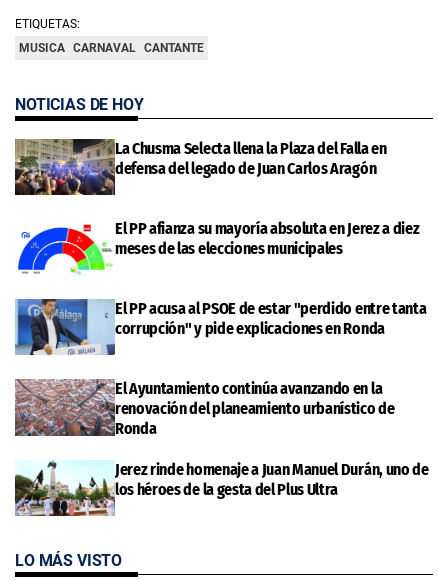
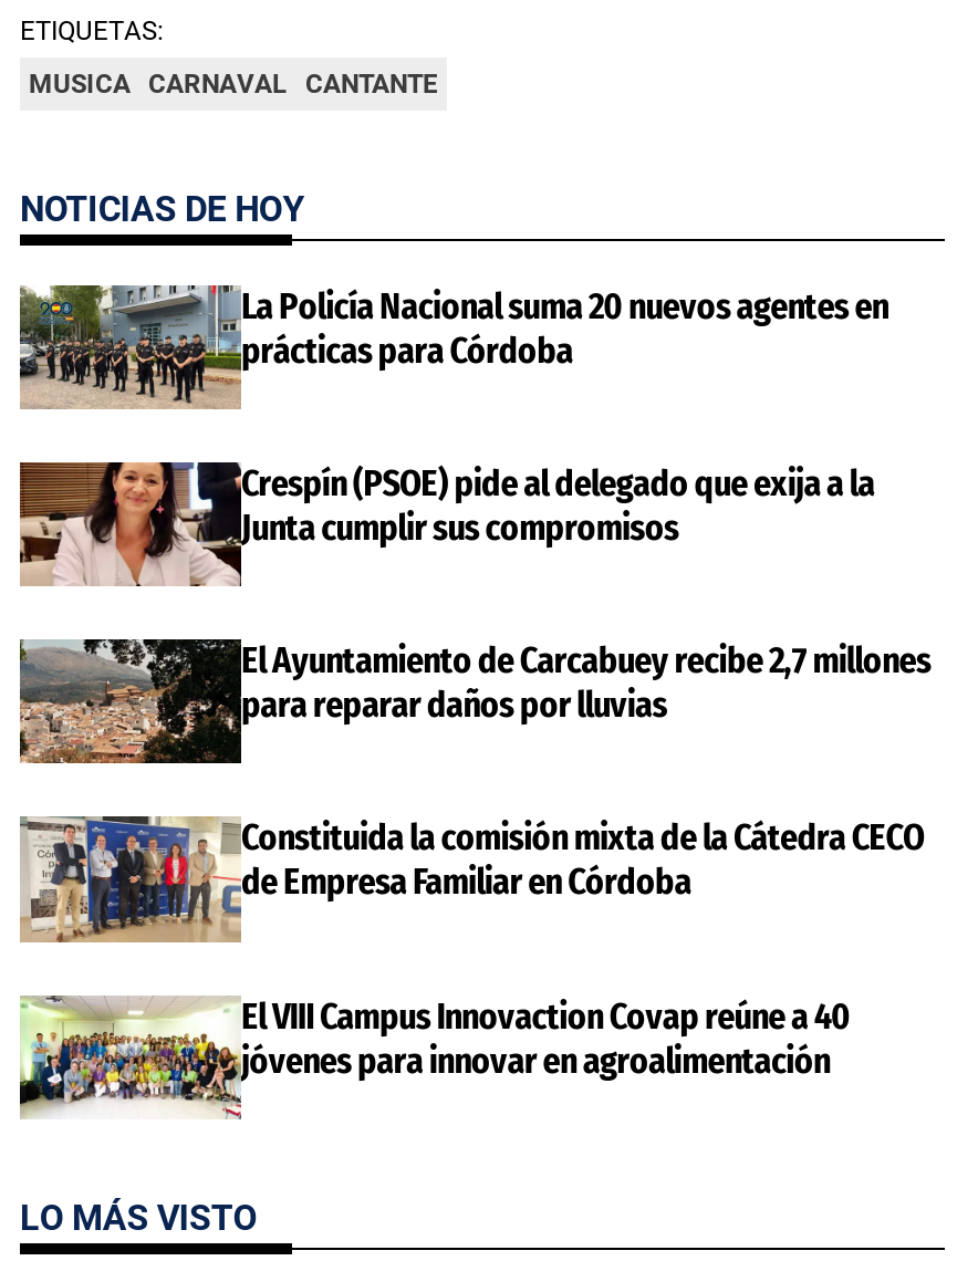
- [image]
- La Chusma Selecta llena la Plaza del Falla en
- defensa del legado de Juan Carlos Aragón
+ [image]
+ La Policía Nacional suma 20 nuevos agentes en
+ prácticas para Córdoba

- [image]
- El PP afianza su mayoría absoluta en Jerez a diez
- meses de las elecciones municipales
+ [image]
+ Crespín (PSOE) pide al delegado que exija a la
+ Junta cumplir sus compromisos

- [image]
- El PP acusa al PSOE de estar "perdido entre tanta
- corrupción" y pide explicaciones en Ronda
+ [image]
+ El Ayuntamiento de Carcabuey recibe 2,7 millones
+ para reparar daños por lluvias

- [image]
- El Ayuntamiento continúa avanzando en la
- renovación del planeamiento urbanístico de
- Ronda
+ [image]
+ Constituida la comisión mixta de la Cátedra CECO
+ de Empresa Familiar en Córdoba

- [image]
- Jerez rinde homenaje a Juan Manuel Durán, uno de
- los héroes de la gesta del Plus Ultra
+ [image]
+ El VIII Campus Innovaction Covap reúne a 40
+ jóvenes para innovar en agroalimentación
